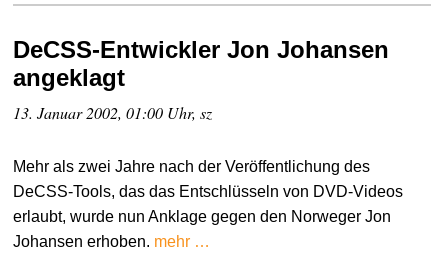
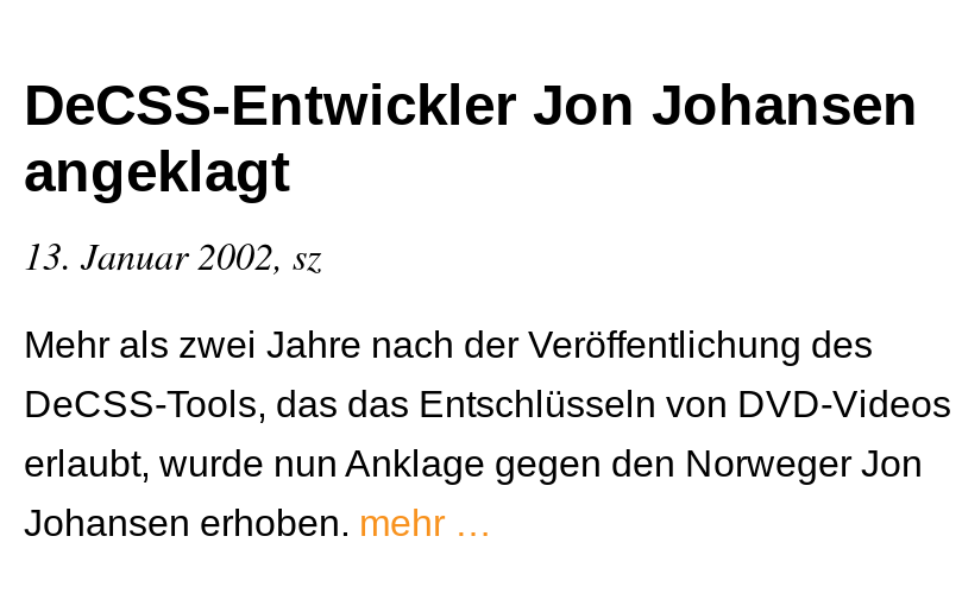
- 13. Januar 2002, 01:00 Uhr, sz
+ 13. Januar 2002, sz
